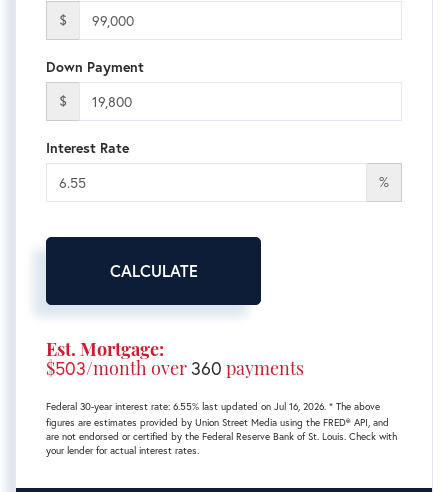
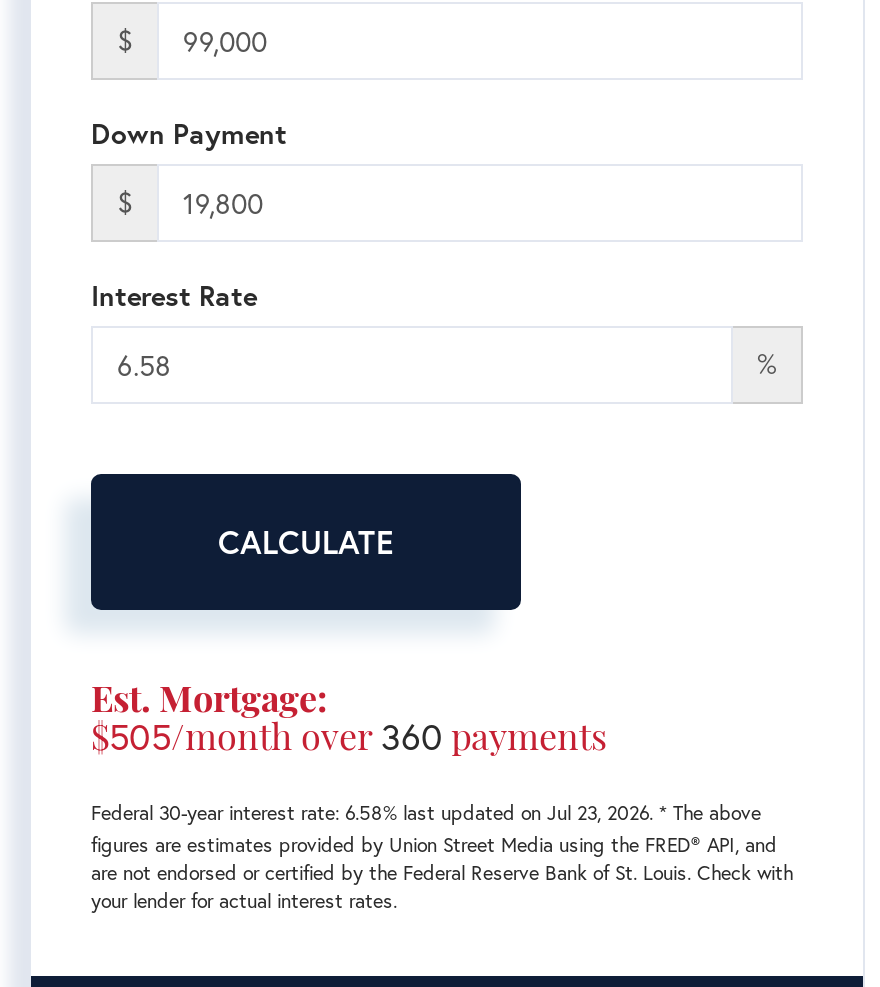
- $503/month over 360 payments
+ $505/month over 360 payments

- Federal 30-year interest rate: 6.55% last updated on Jul 16, 2026. * The above
+ Federal 30-year interest rate: 6.58% last updated on Jul 23, 2026. * The above
